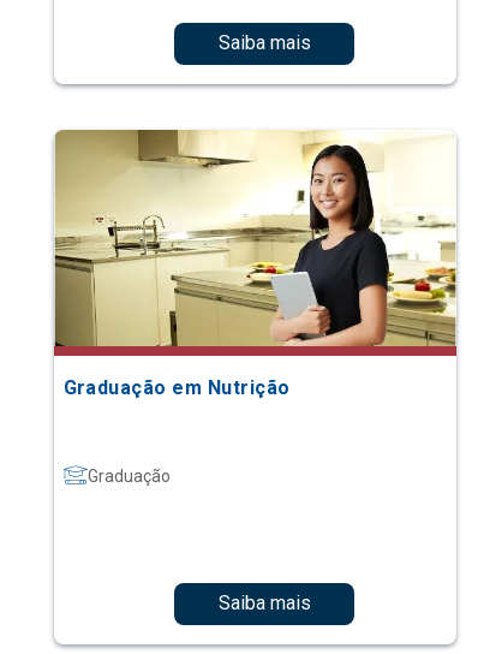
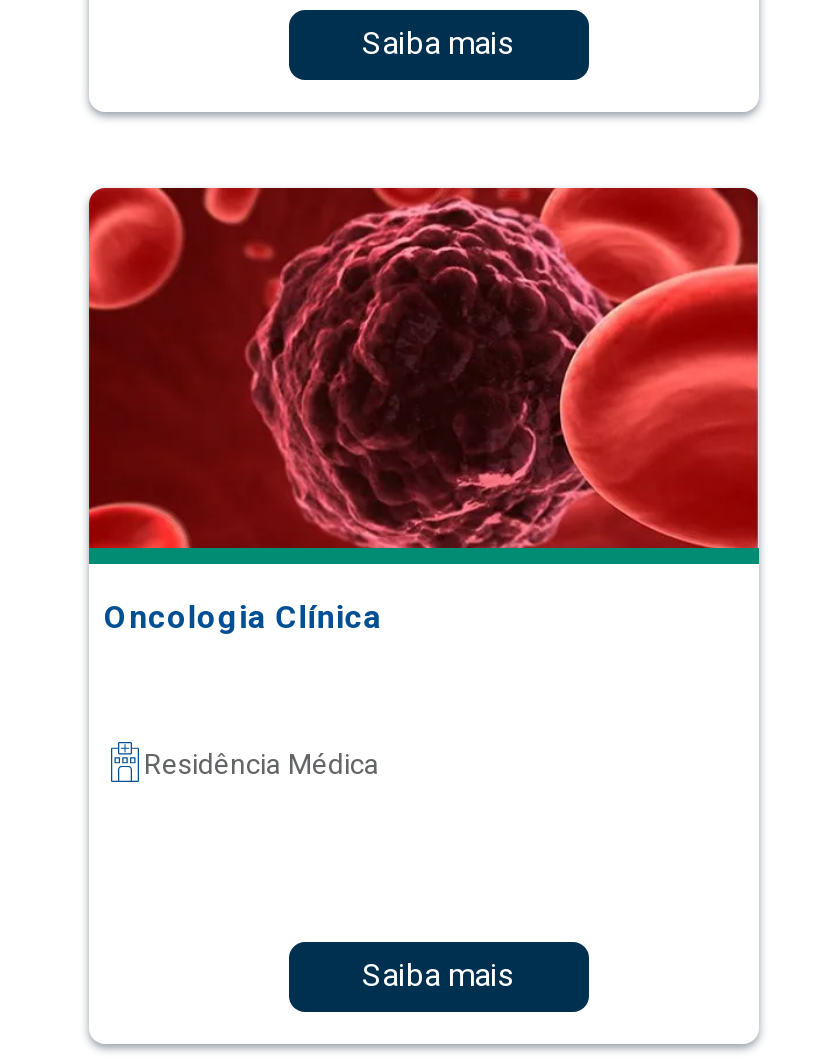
- [image]
- Graduação em Nutrição
+ [image]
+ Oncologia Clínica

- Graduação
+ Residência Médica
